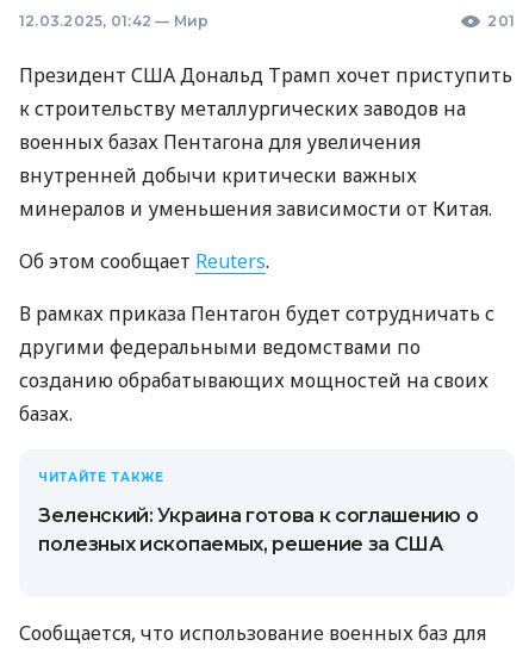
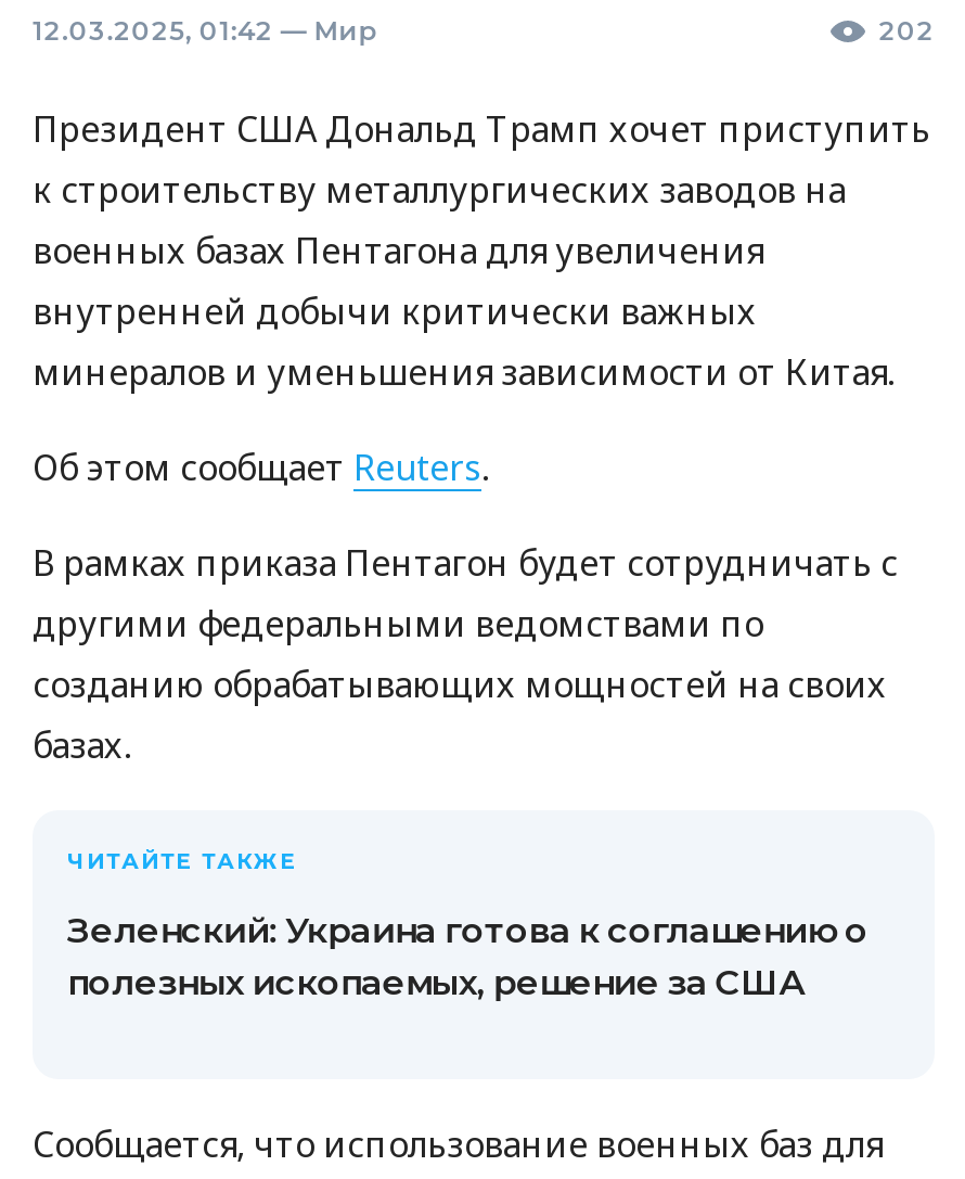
- 201
+ 202
